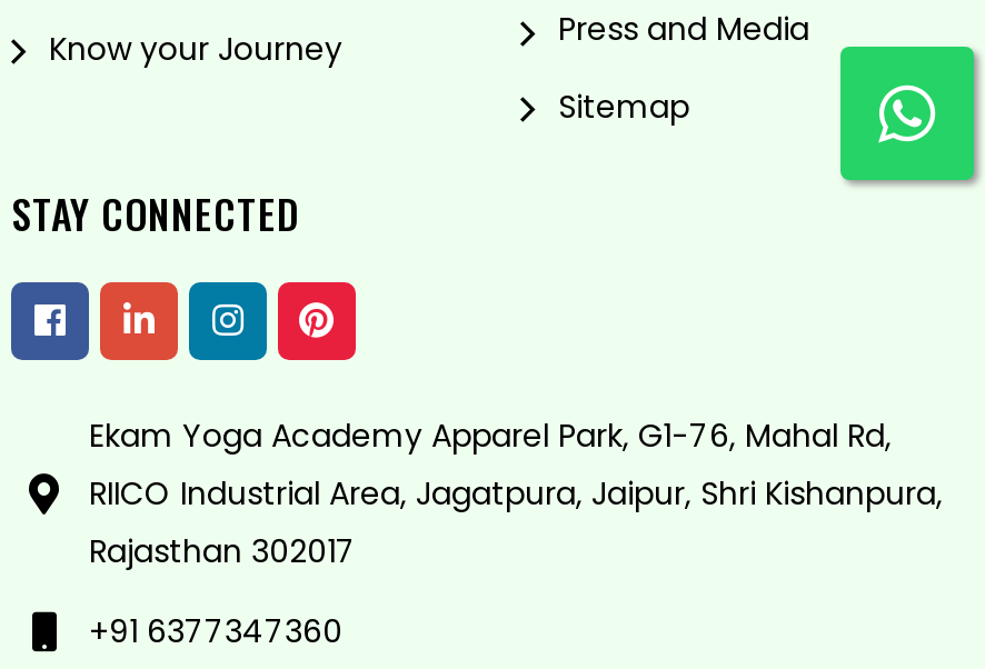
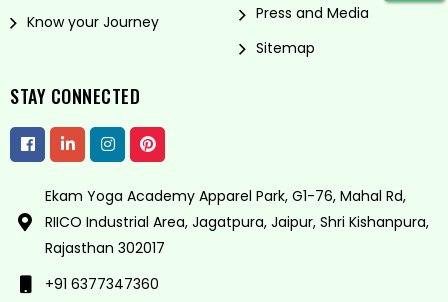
- [image]
